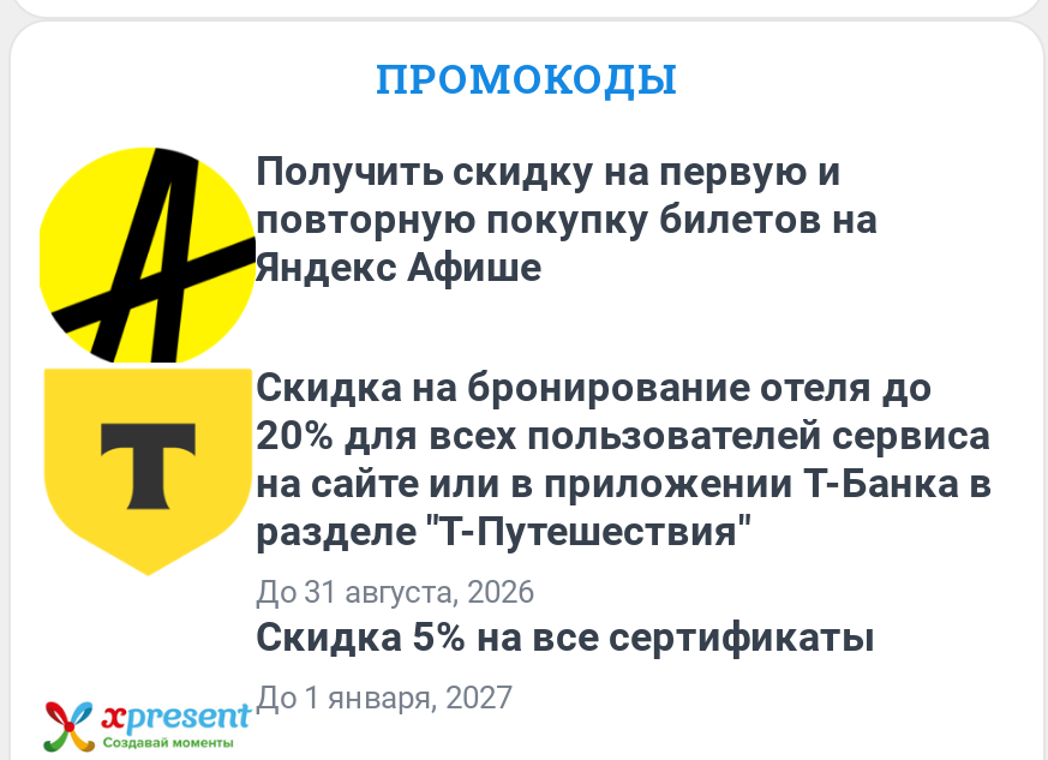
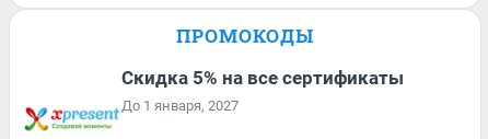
- [image]
- Получить скидку на первую и
- повторную покупку билетов на
- Яндекс Афише
- Скидка на бронирование отеля до
- 20% для всех пользователей сервиса
- на сайте или в приложении Т-Банка в
- разделе "Т-Путешествия"
- До 31 августа, 2026
